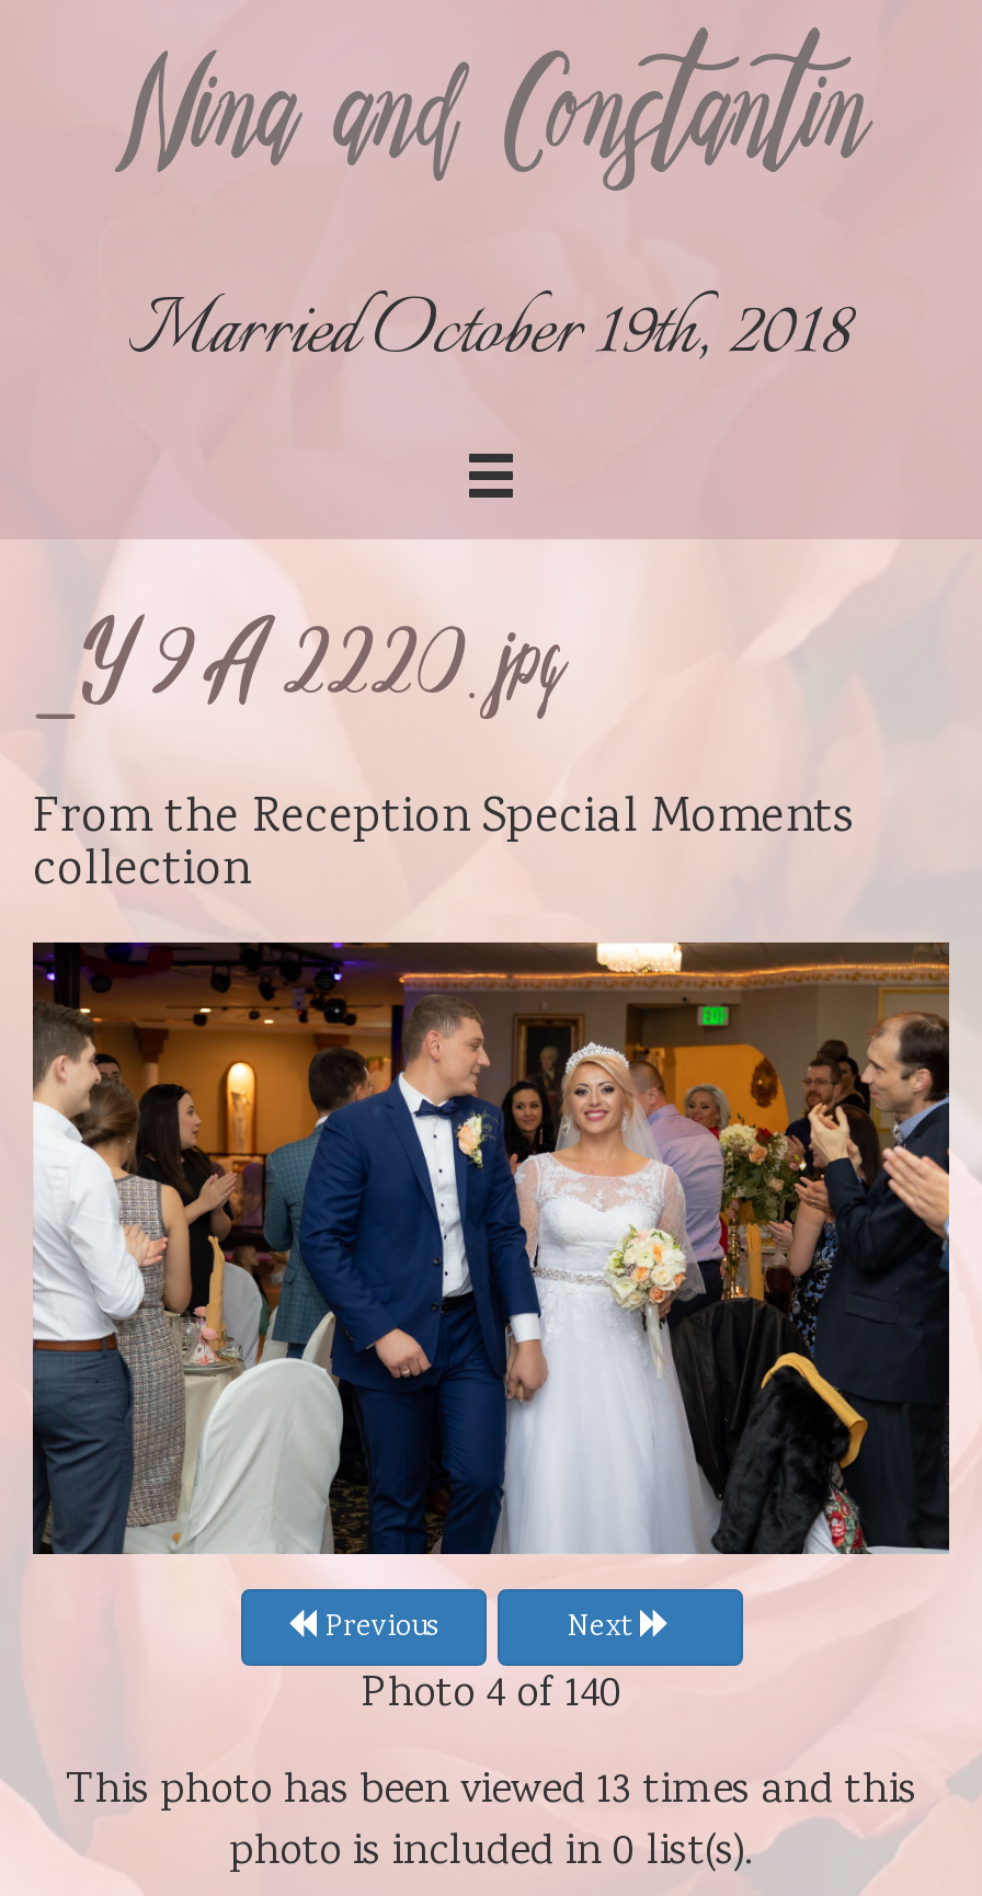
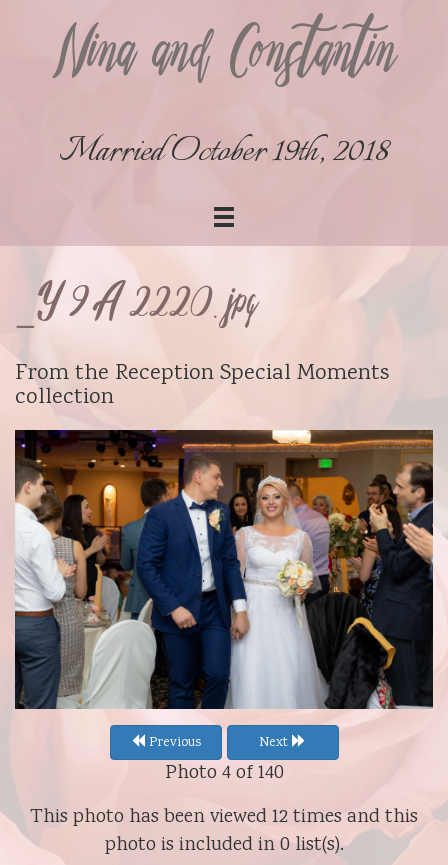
- This photo has been viewed 13 times and this
+ This photo has been viewed 12 times and this
